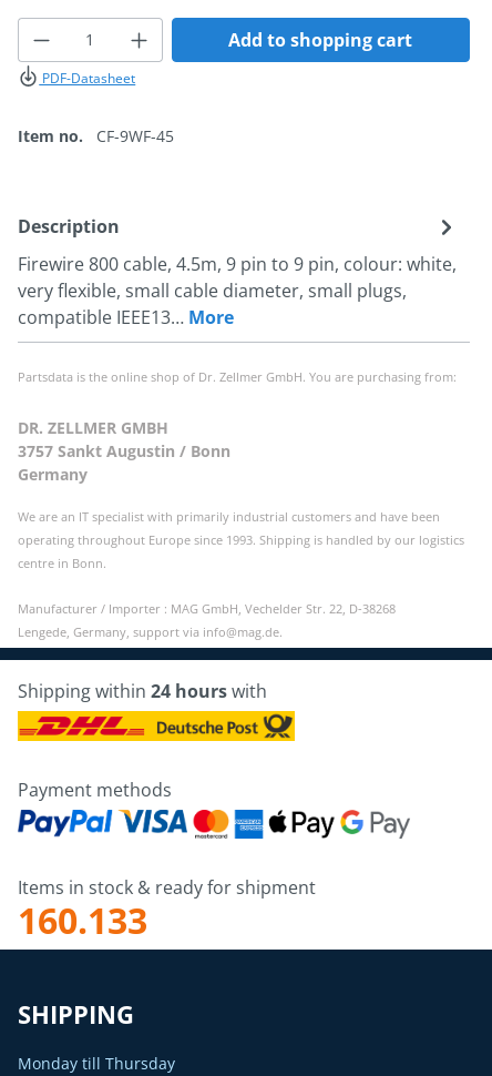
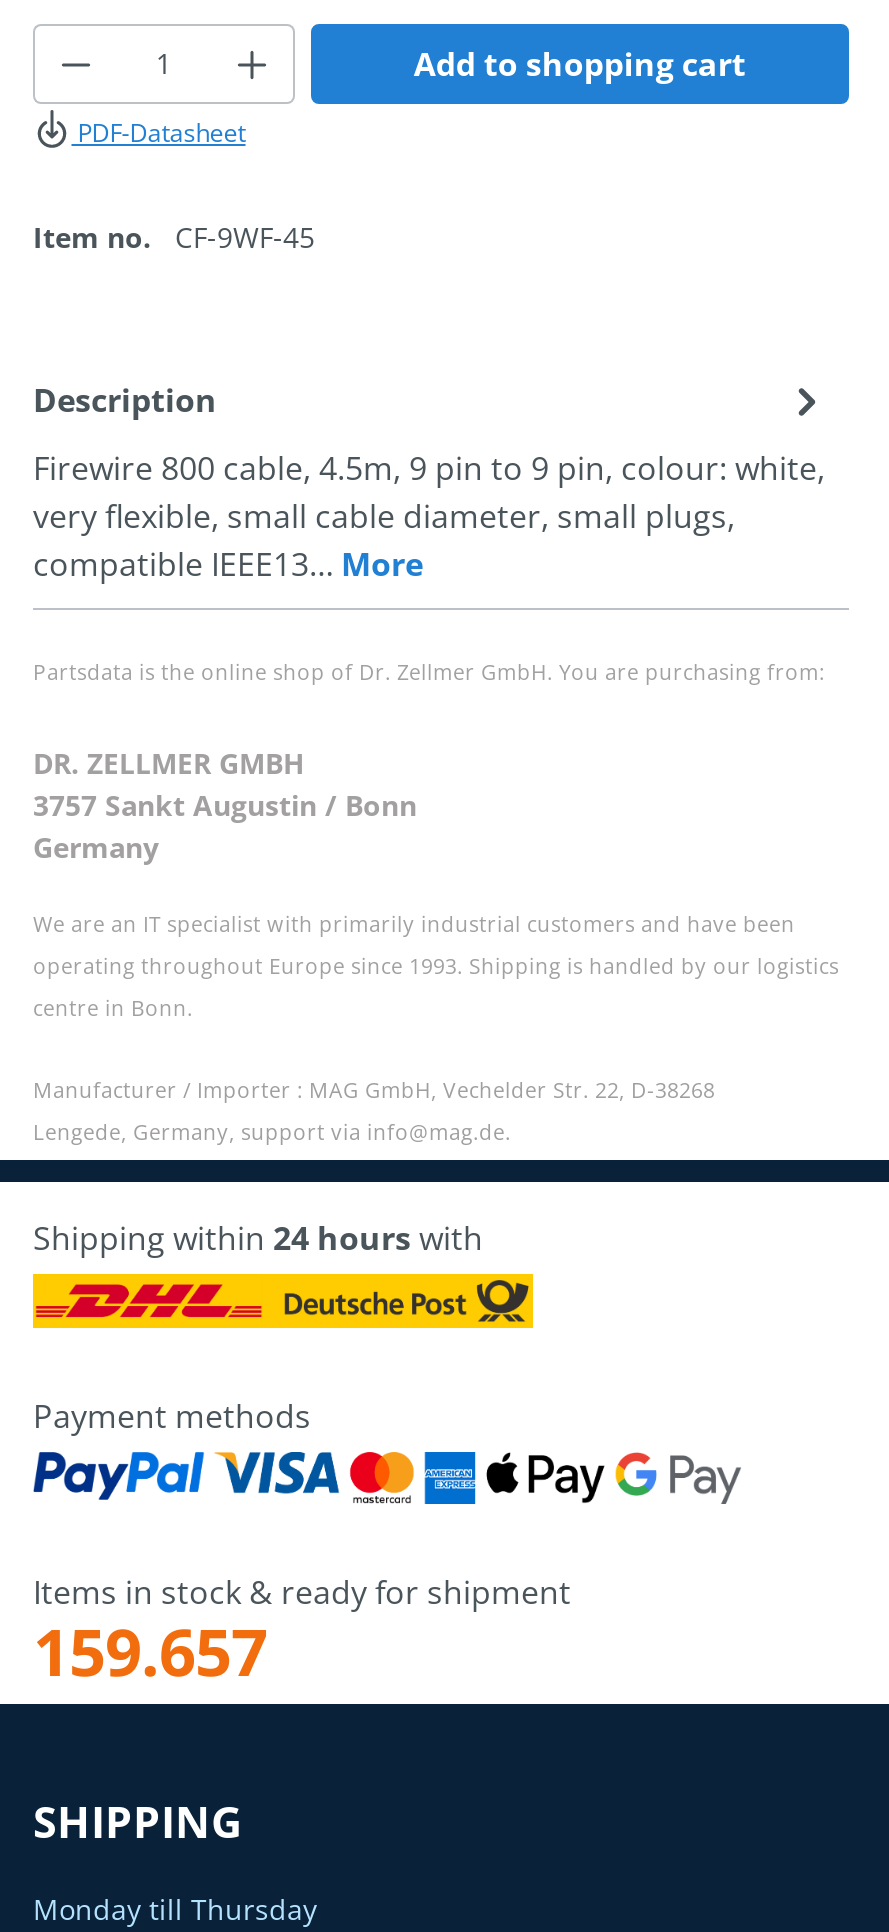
- 160.133
+ 159.657
